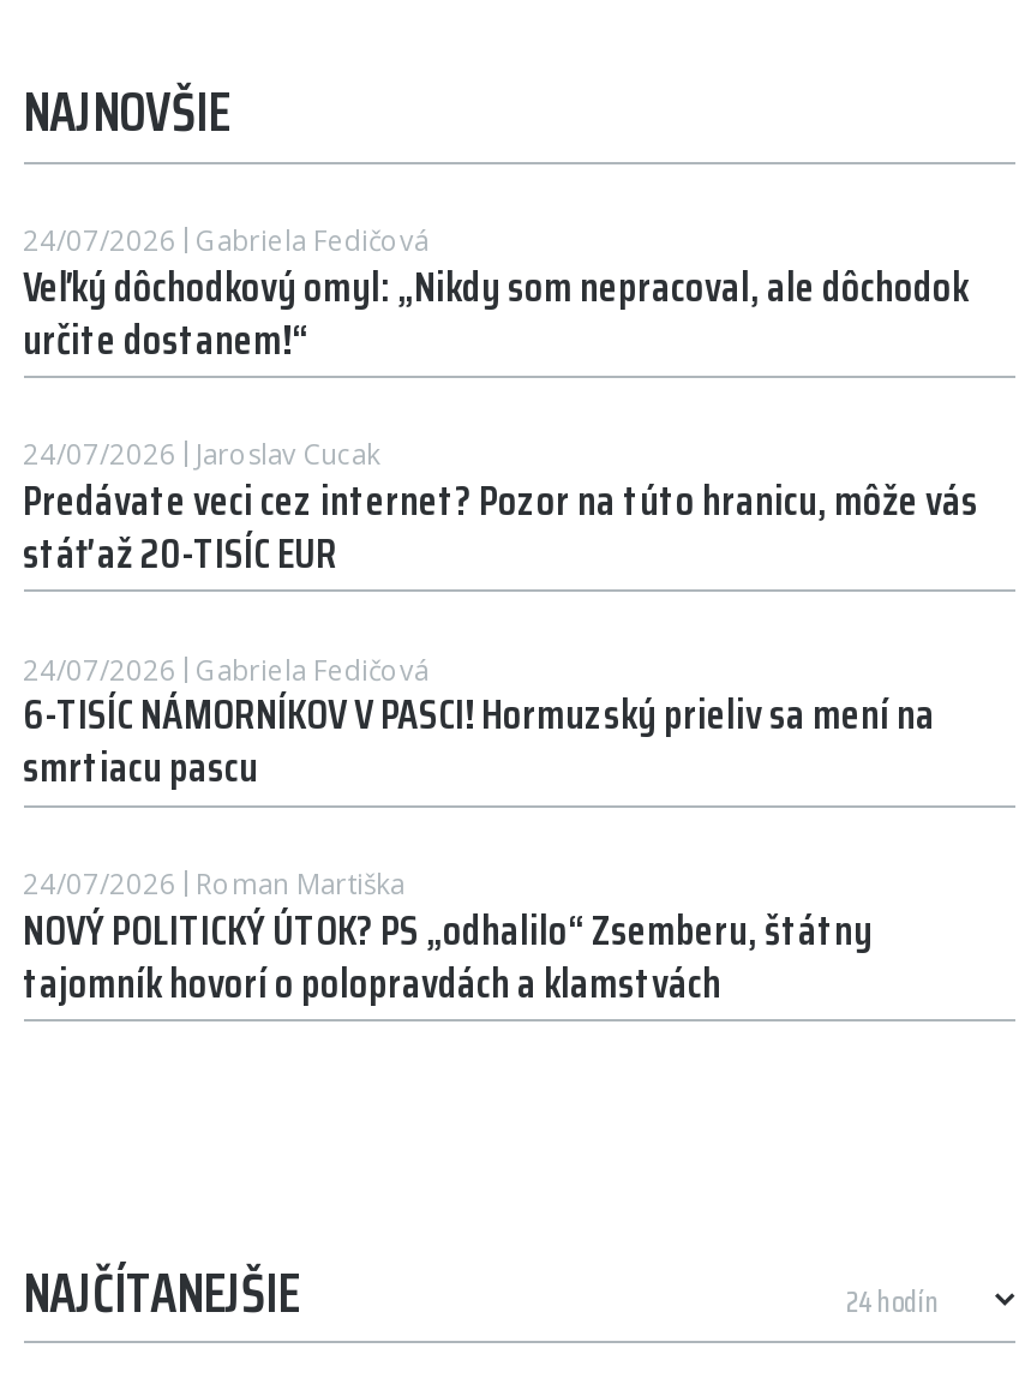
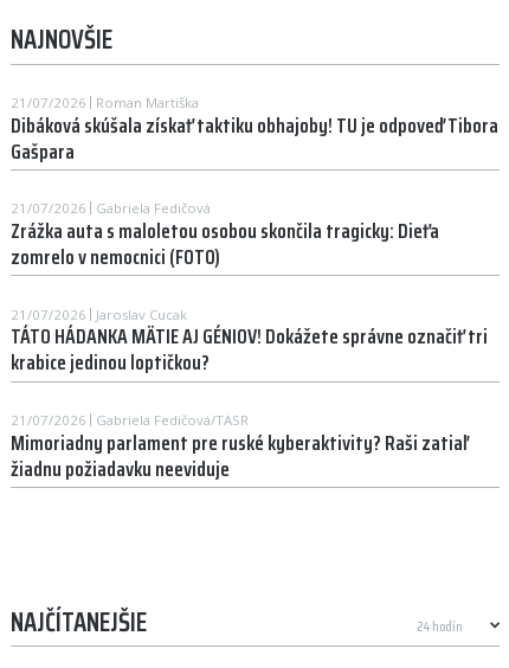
- 24/07/2026 Gabriela Fedičová
- Veľký dôchodkový omyl: „Nikdy som nepracoval, ale dôchodok
- určite dostanem!“
+ 21/07/2026 Roman Martiška
+ Dibáková skúšala získať taktiku obhajoby! TU je odpoveď Tibora
+ Gašpara

- 24/07/2026 Jaroslav Cucak
- Predávate veci cez internet? Pozor na túto hranicu, môže vás
- stáť až 20-TISÍC EUR
+ 21/07/2026 Gabriela Fedičová
+ Zrážka auta s maloletou osobou skončila tragicky: Dieťa
+ zomrelo v nemocnici (FOTO)

- 24/07/2026 Gabriela Fedičová
- 6-TISÍC NÁMORNÍKOV V PASCI! Hormuzský prieliv sa mení na
- smrtiacu pascu
+ 21/07/2026 Jaroslav Cucak
+ TÁTO HÁDANKA MÄTIE AJ GÉNIOV! Dokážete správne označiť tri
+ krabice jedinou loptičkou?

- 24/07/2026 Roman Martiška
- NOVÝ POLITICKÝ ÚTOK? PS „odhalilo“ Zsemberu, štátny
- tajomník hovorí o polopravdách a klamstvách
+ 21/07/2026 Gabriela Fedičová/TASR
+ Mimoriadny parlament pre ruské kyberaktivity? Raši zatiaľ
+ žiadnu požiadavku neeviduje
